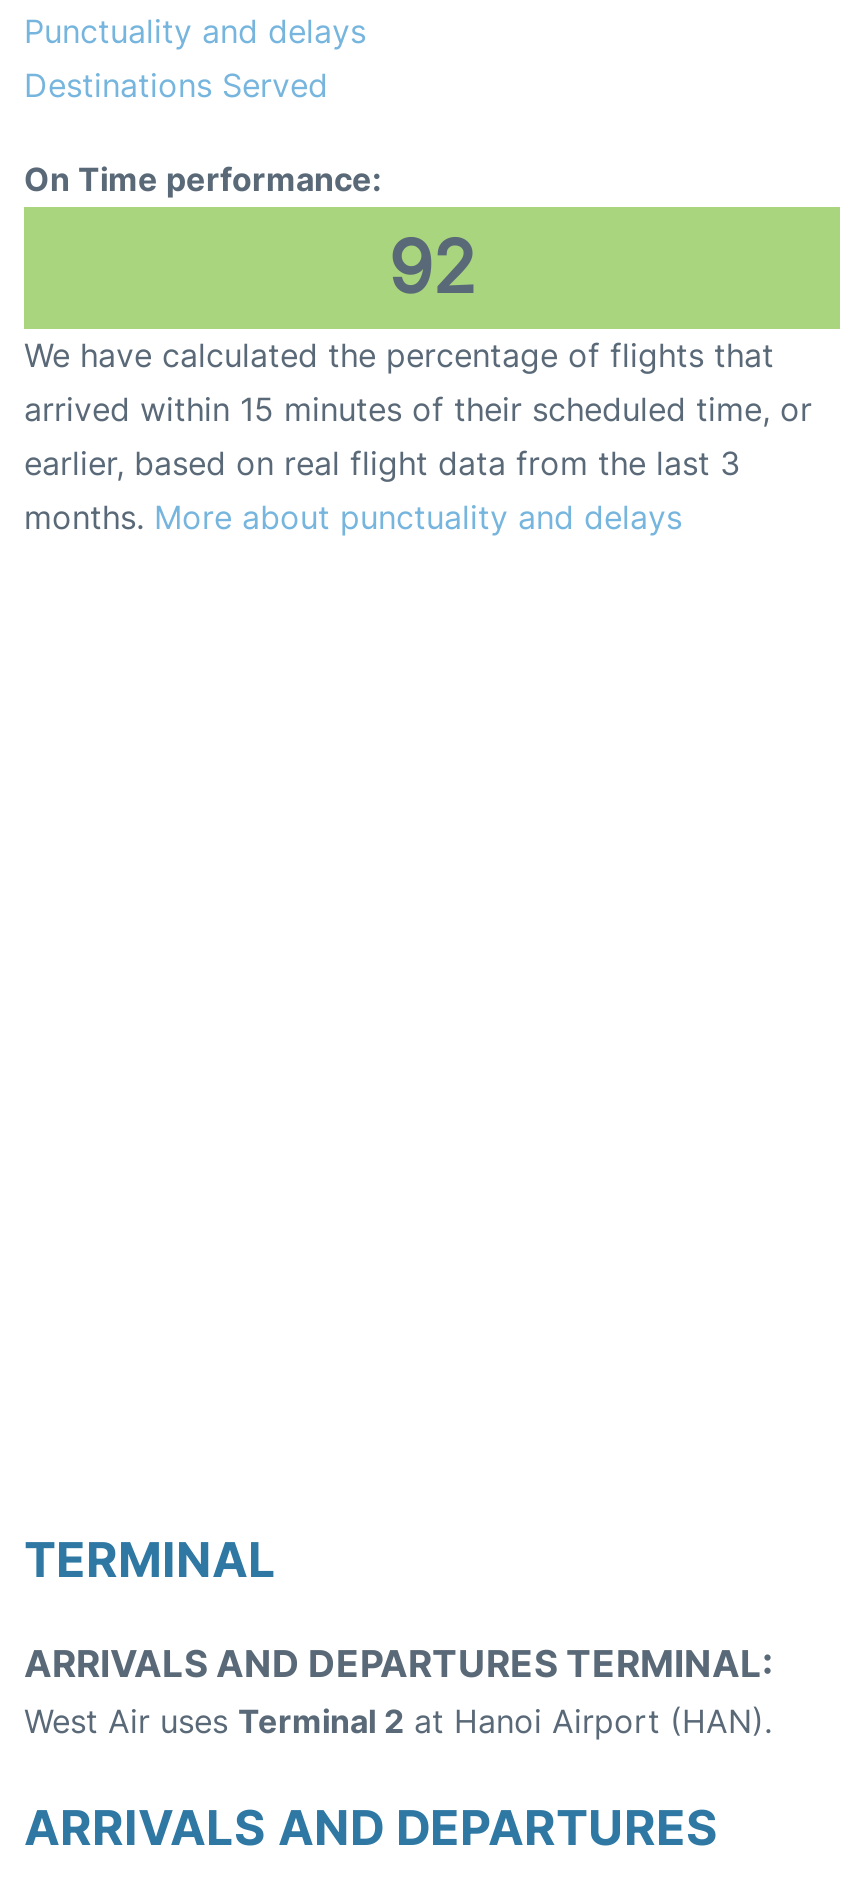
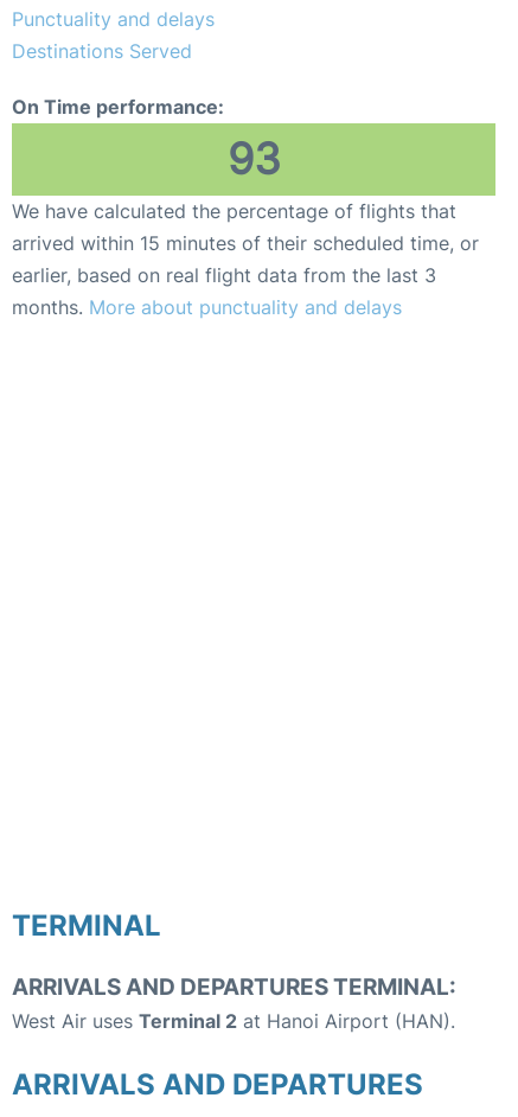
- 92
+ 93
